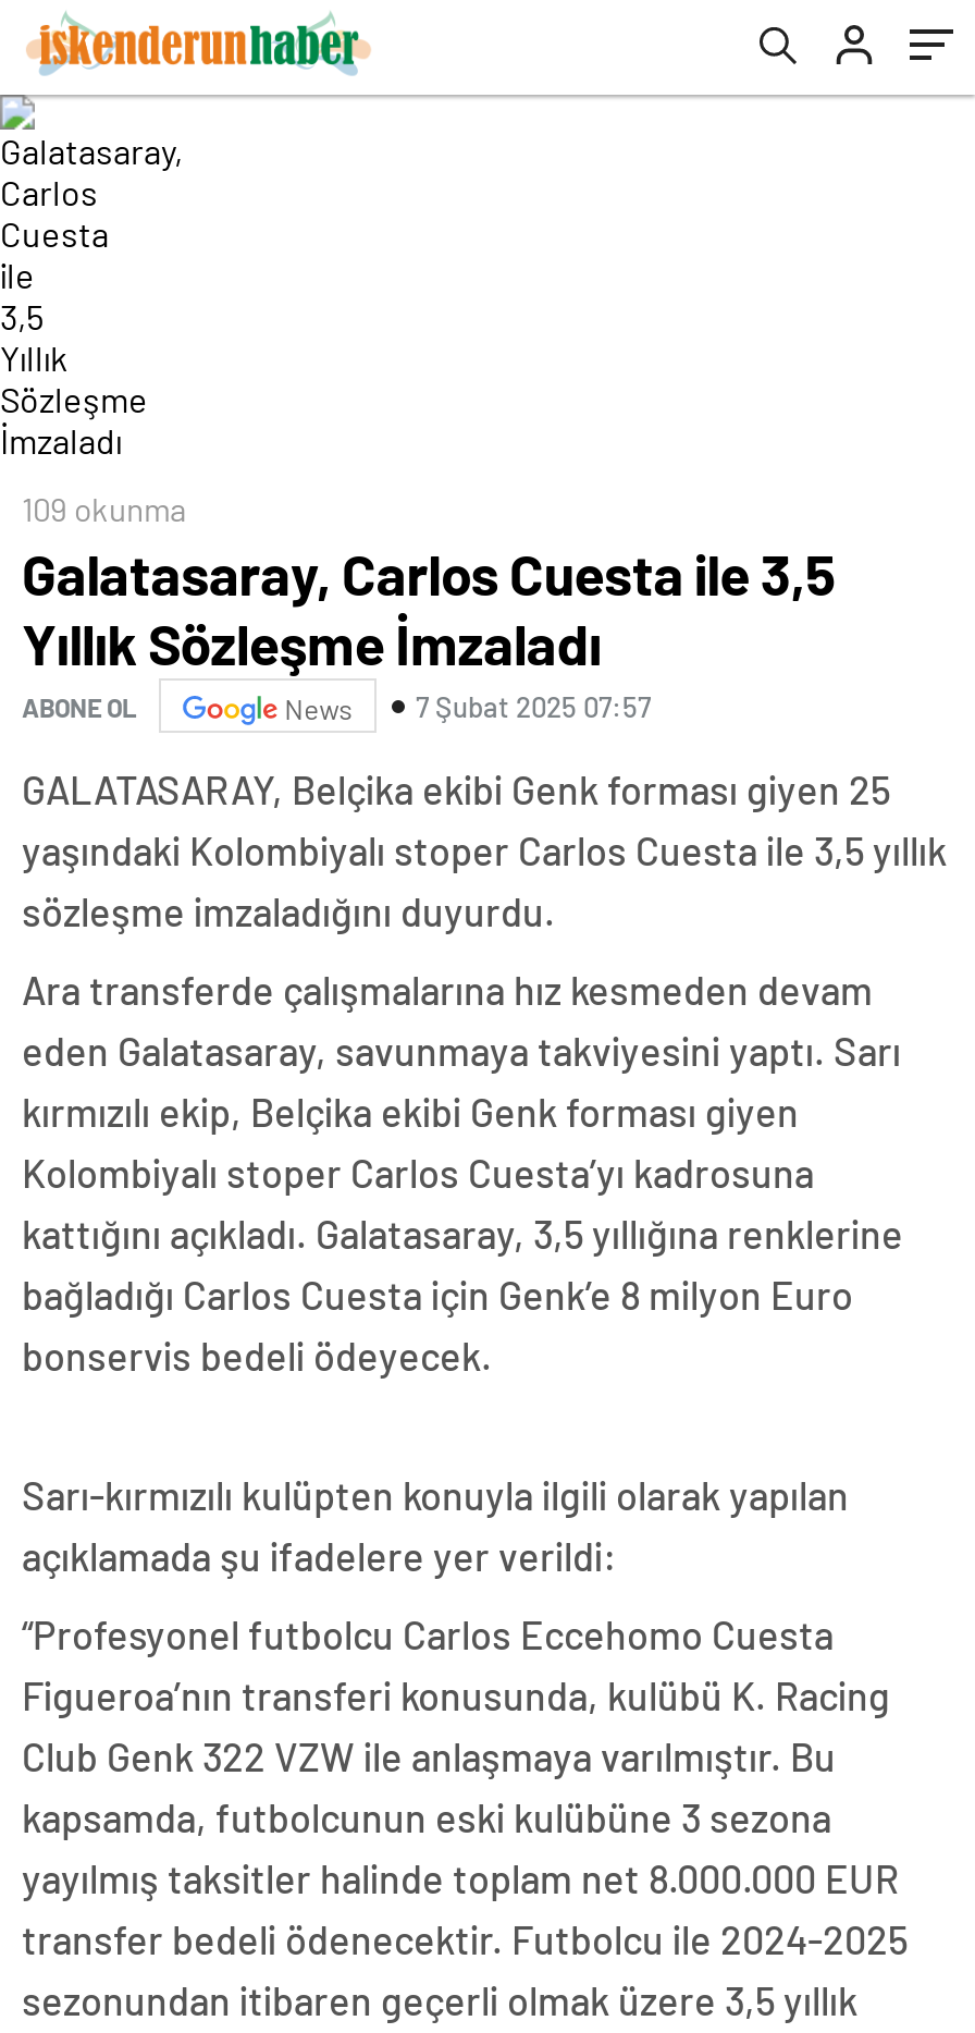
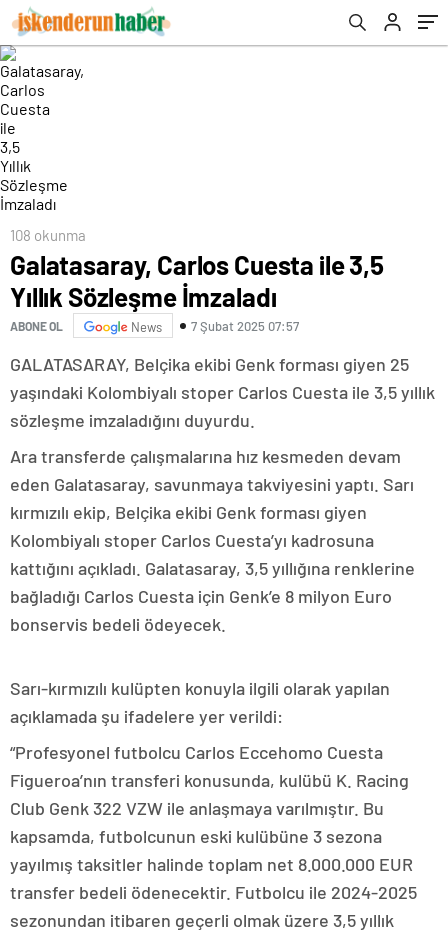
- 109 okunma
+ 108 okunma
